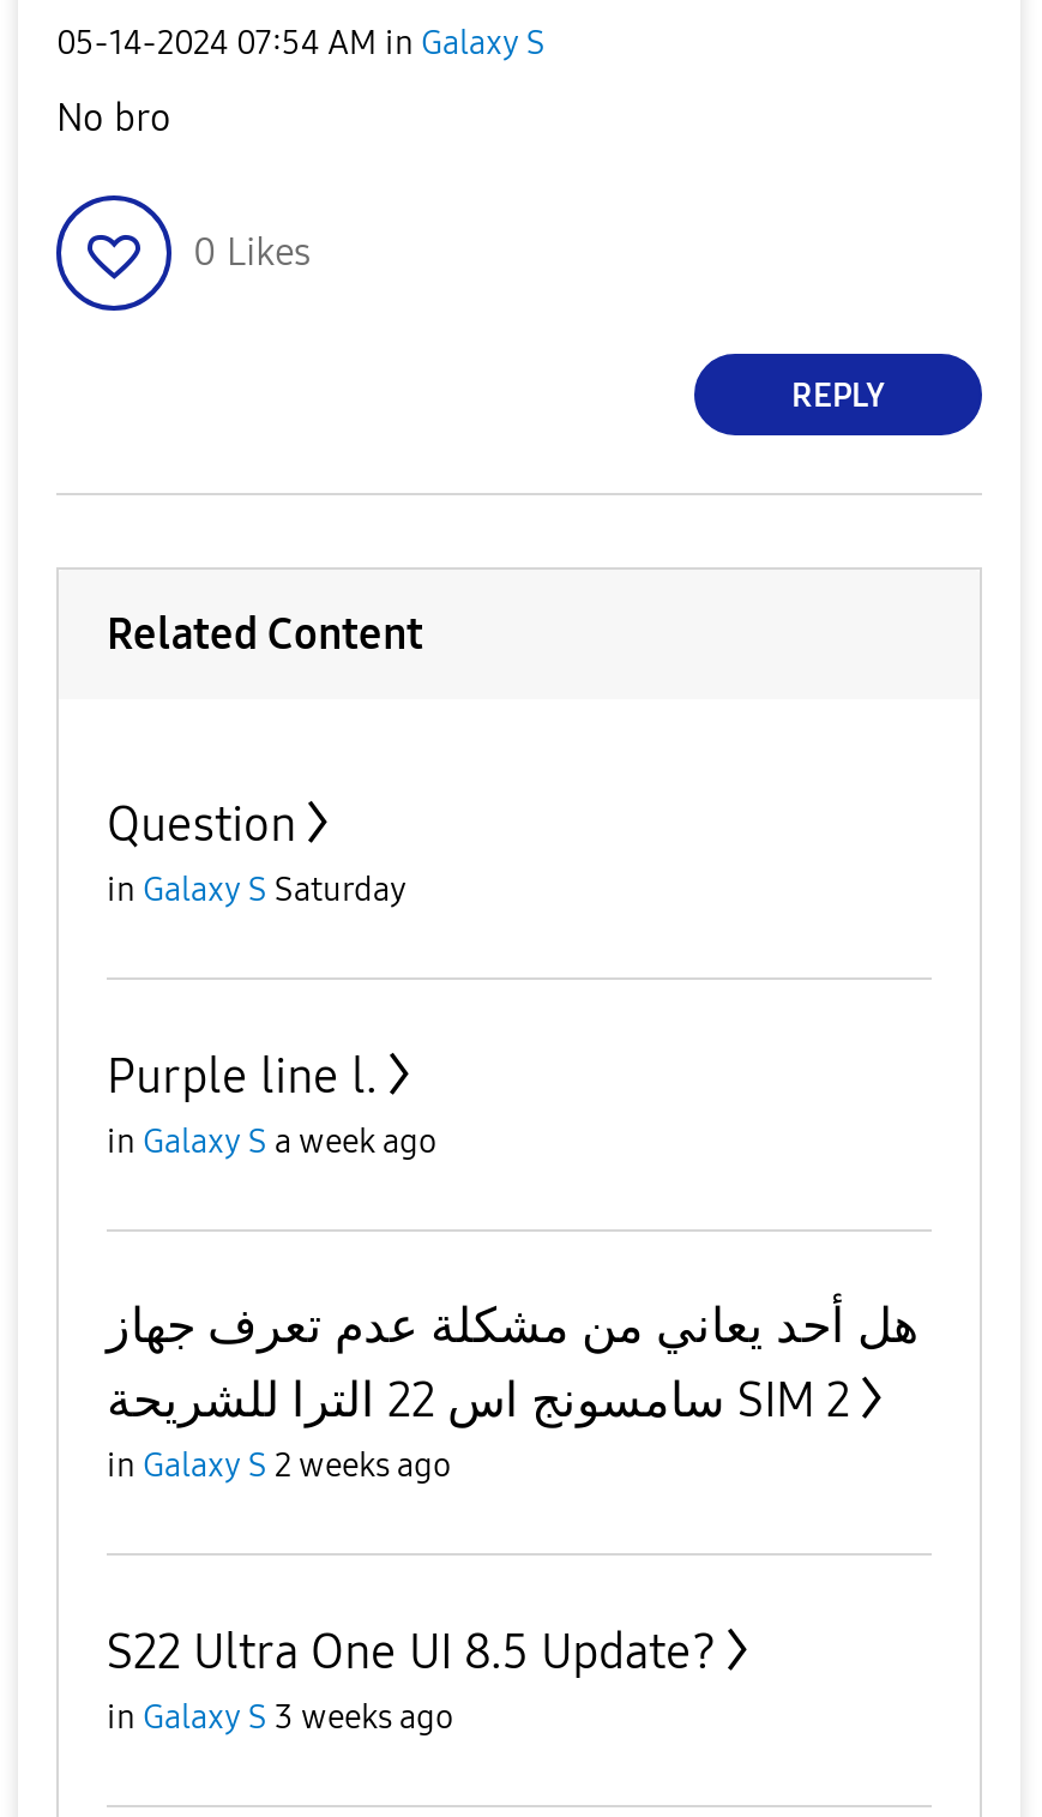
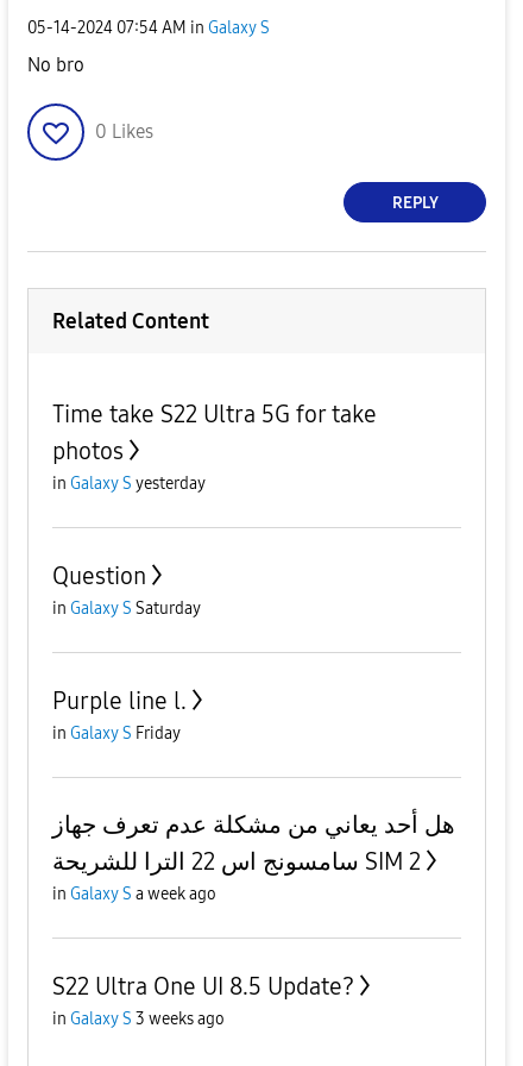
+ Time take S22 Ultra 5G for take
+ photos
+ in Galaxy S yesterday

+ in Galaxy S Friday

moved down: in Galaxy S a week ago

- in Galaxy S 2 weeks ago
